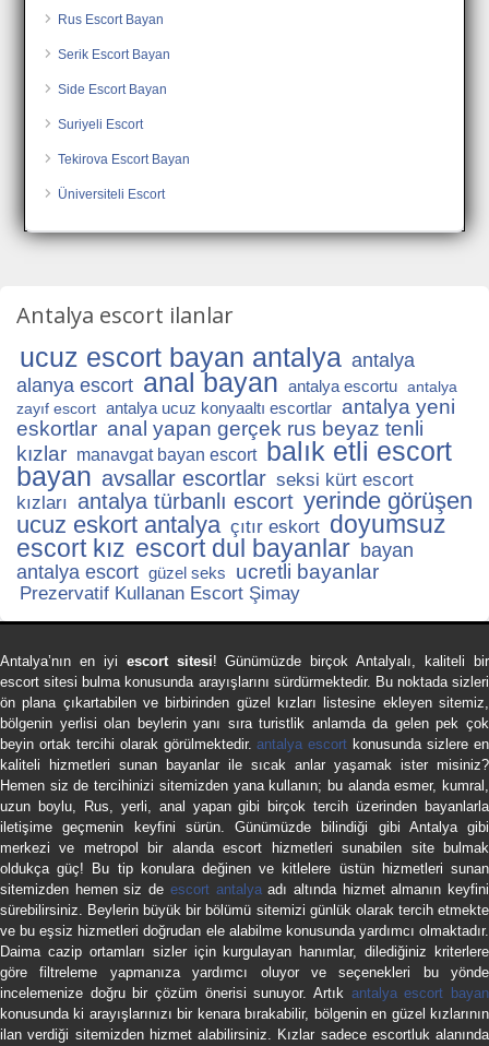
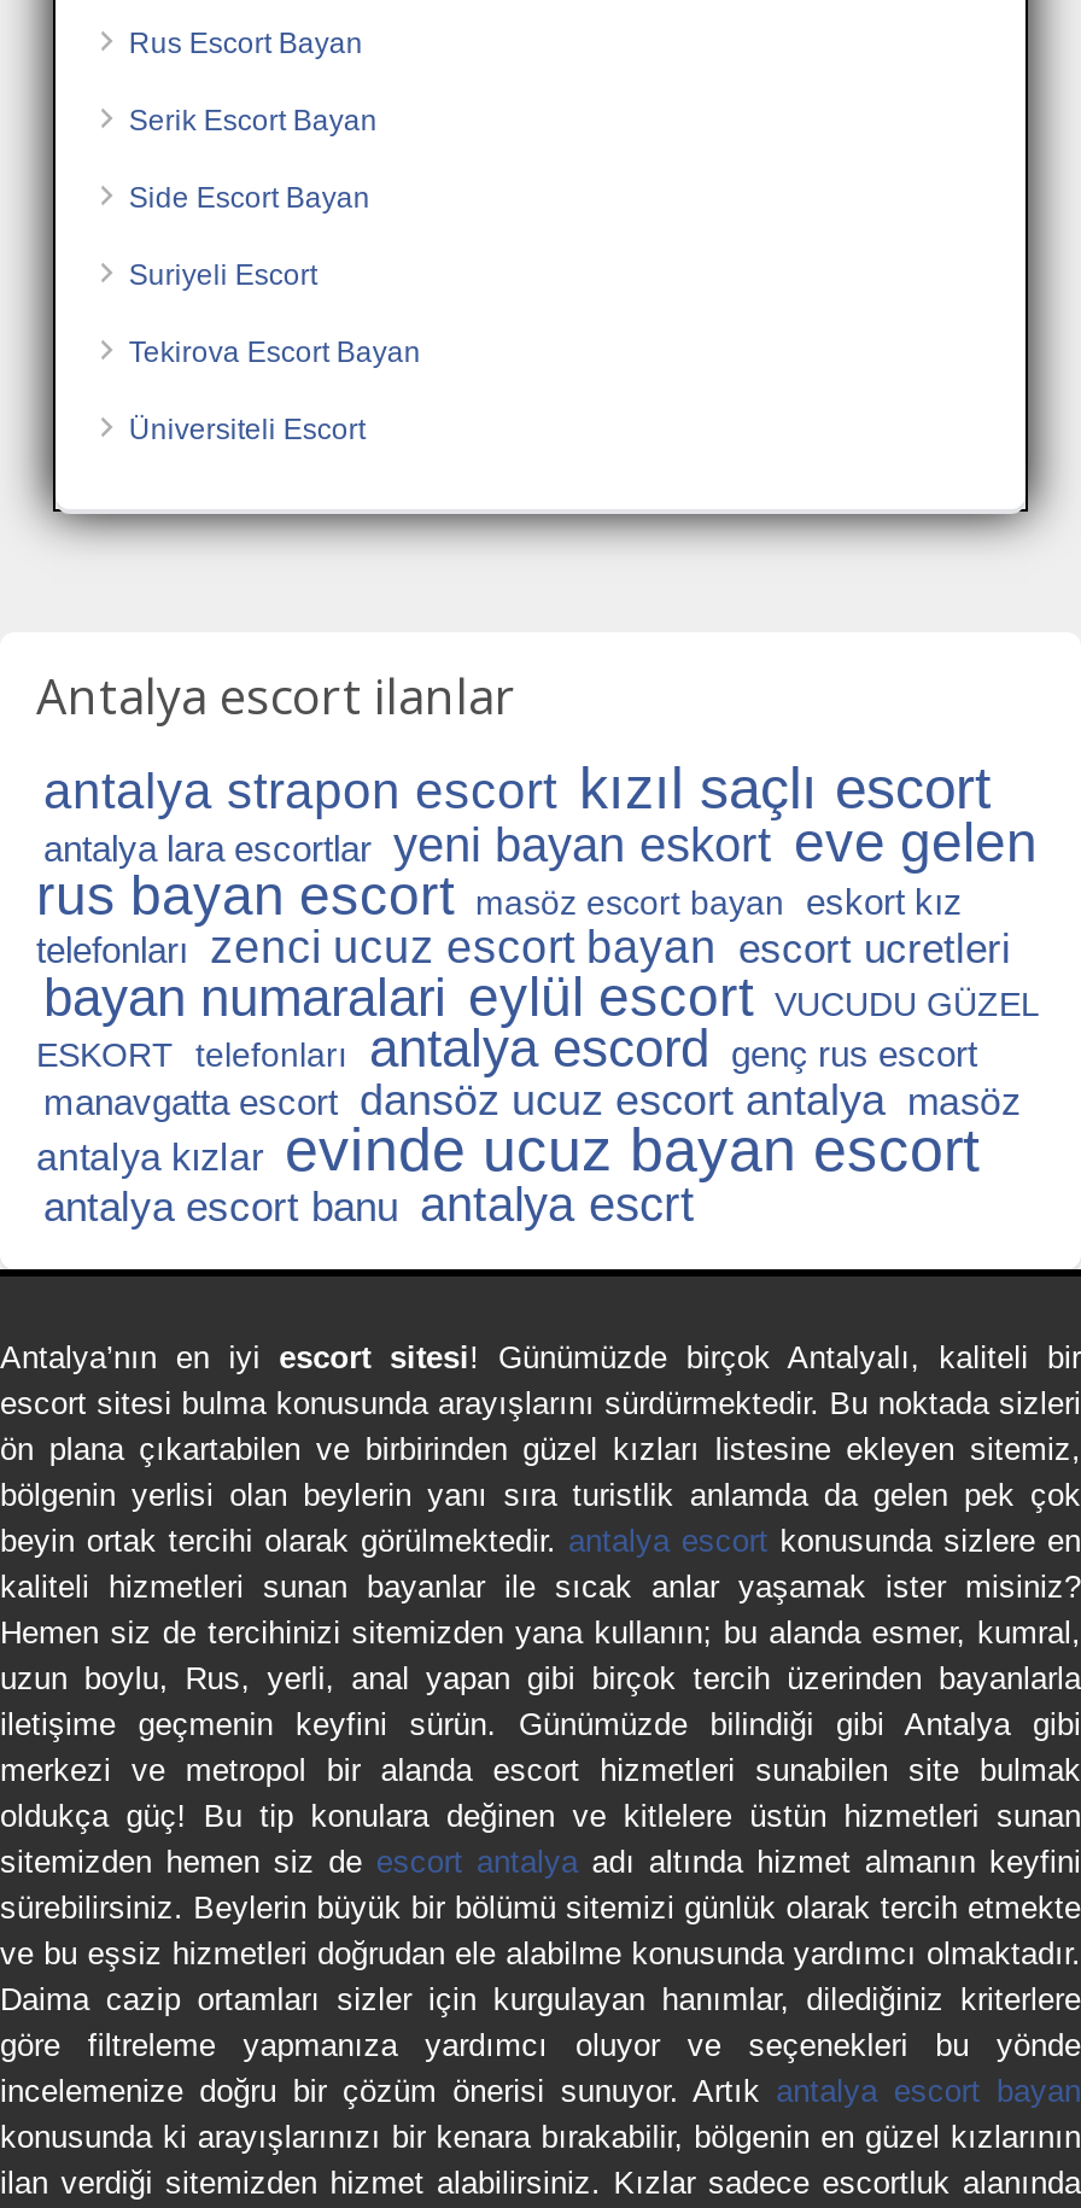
- ucuz escort bayan antalya antalya
- alanya escort anal bayan antalya escortu antalya
- zayıf escort antalya ucuz konyaaltı escortlar antalya yeni
- eskortlar anal yapan gerçek rus beyaz tenli
- kızlar manavgat bayan escort balık etli escort
- bayan avsallar escortlar seksi kürt escort
- kızları antalya türbanlı escort yerinde görüşen
- ucuz eskort antalya çıtır eskort doyumsuz
- escort kız escort dul bayanlar bayan
- antalya escort güzel seks ucretli bayanlar
- Prezervatif Kullanan Escort Şimay
+ antalya strapon escort kızıl saçlı escort
+ antalya lara escortlar yeni bayan eskort eve gelen
+ rus bayan escort masöz escort bayan eskort kız
+ telefonları zenci ucuz escort bayan escort ucretleri
+ bayan numaralari eylül escort VUCUDU GÜZEL
+ ESKORT telefonları antalya escord genç rus escort
+ manavgatta escort dansöz ucuz escort antalya masöz
+ antalya kızlar evinde ucuz bayan escort
+ antalya escort banu antalya escrt
